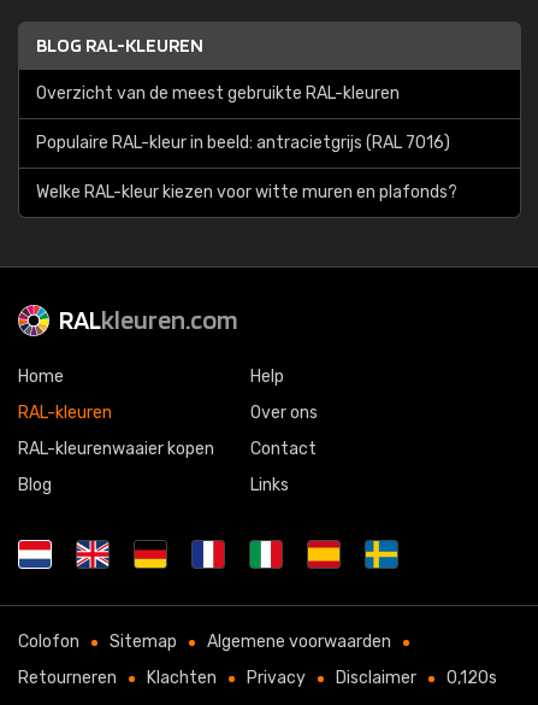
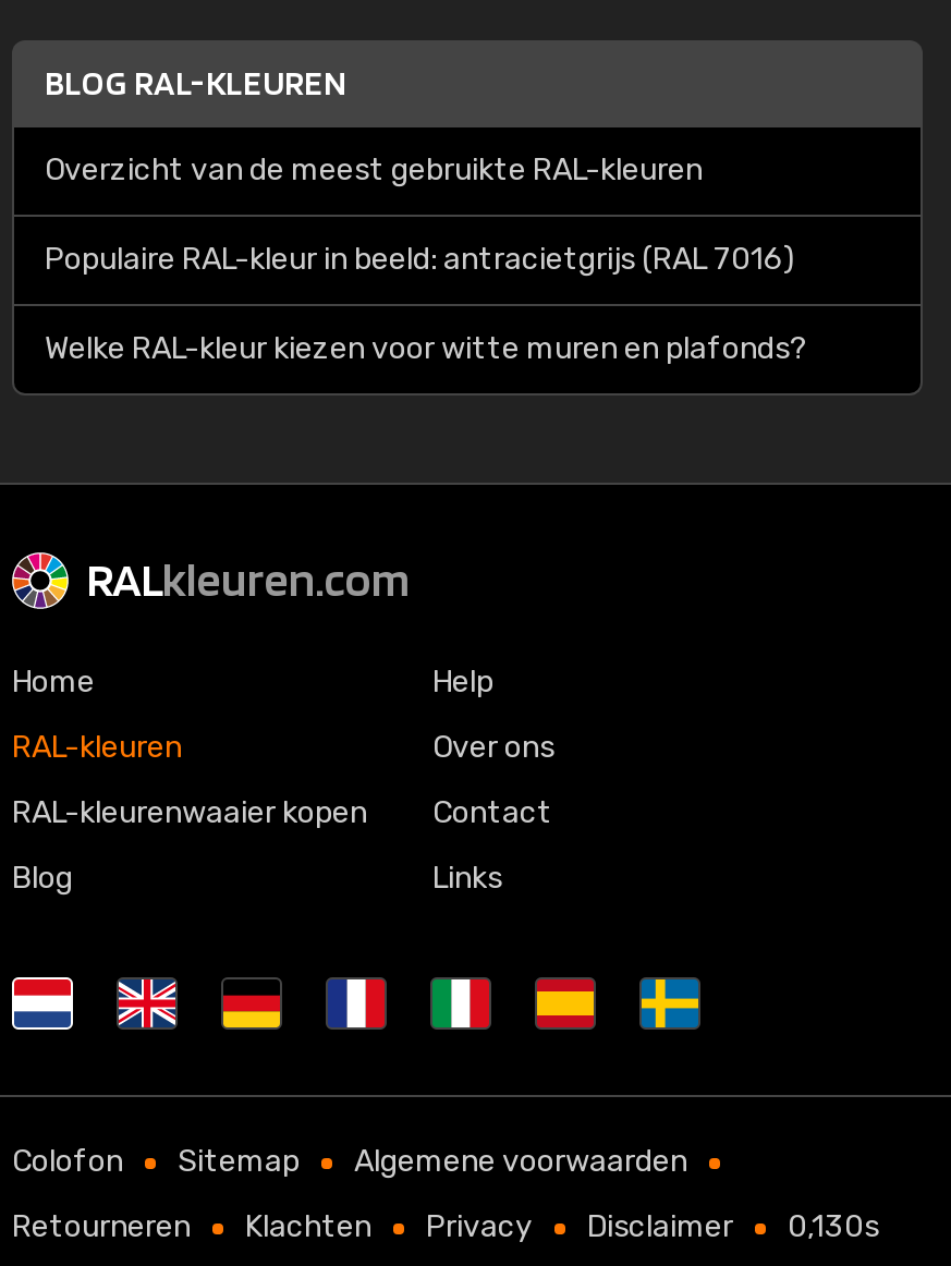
- Retourneren Klachten Privacy Disclaimer 0,120s
+ Retourneren Klachten Privacy Disclaimer 0,130s
